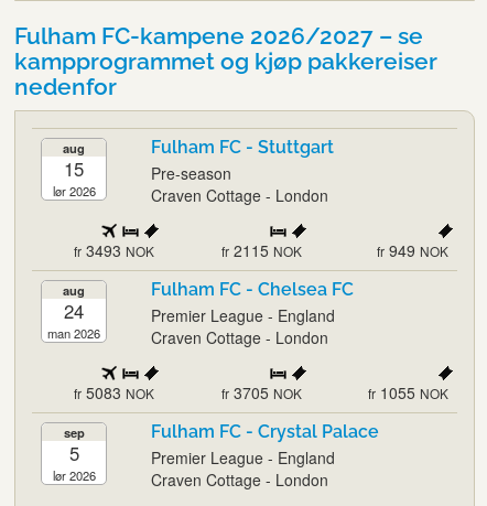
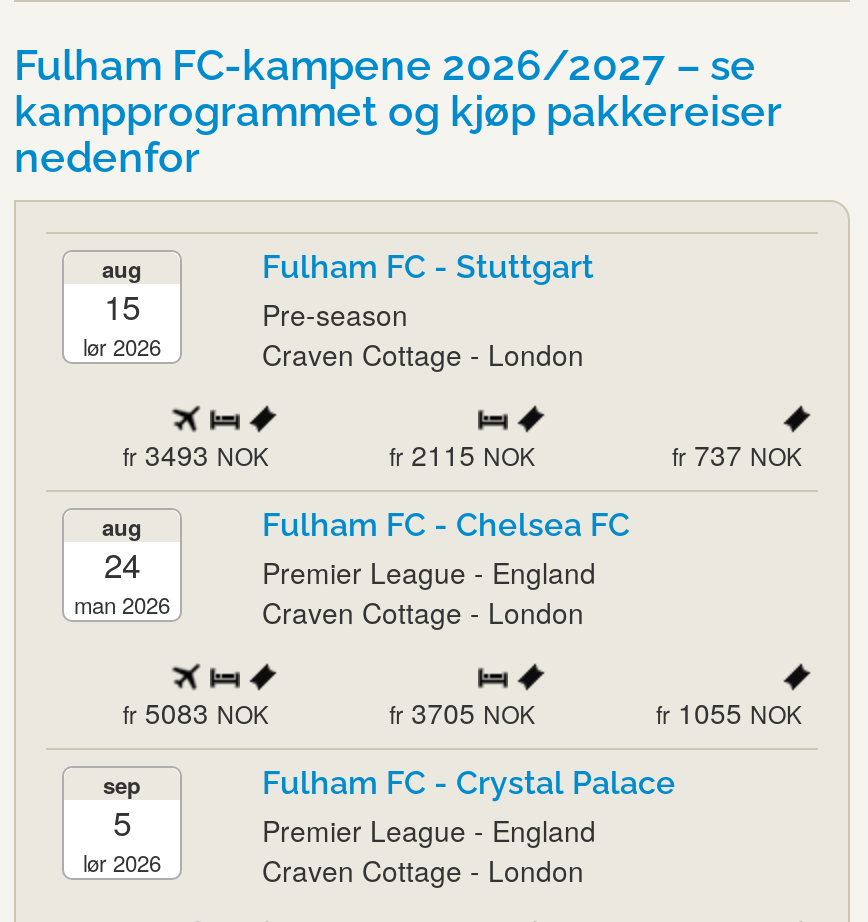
- fr 949 NOK
+ fr 737 NOK
